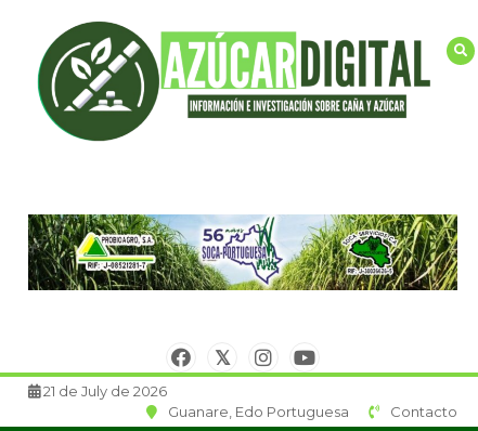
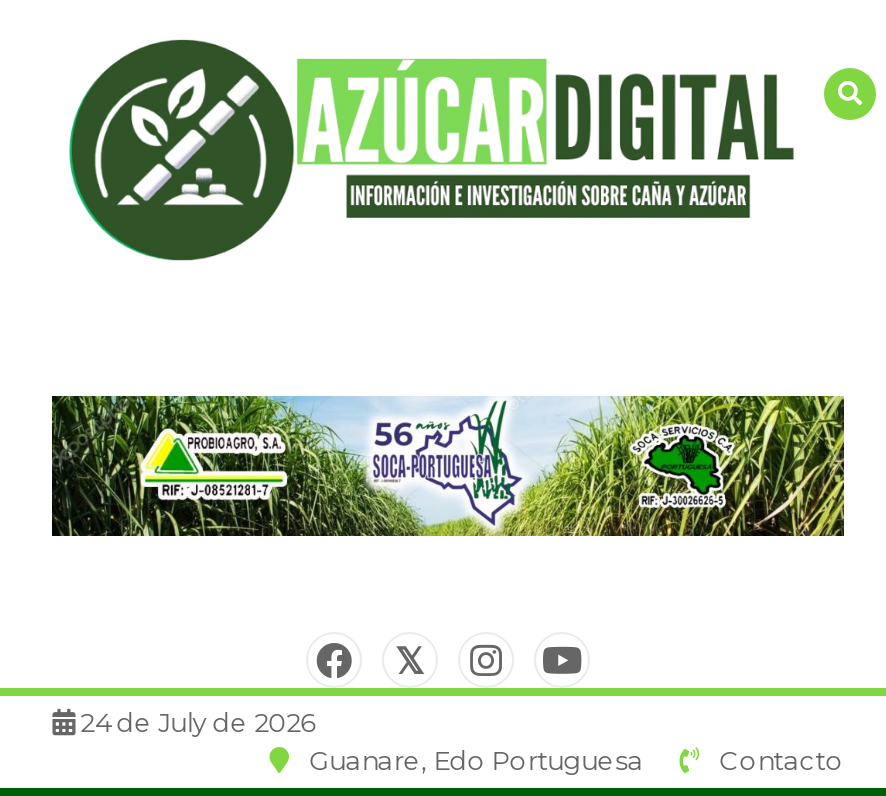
- 21 de July de 2026
+ 24 de July de 2026
